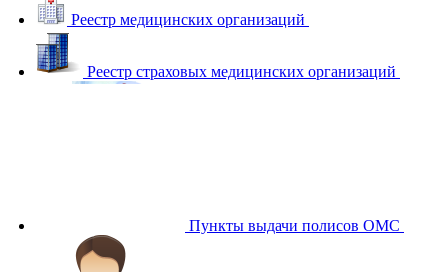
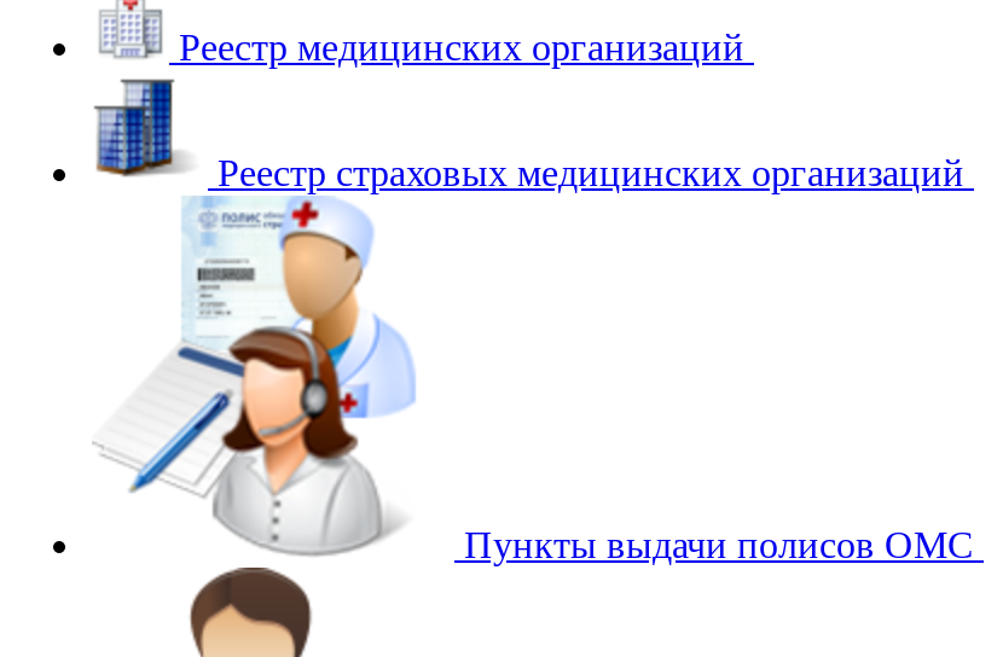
+ [image]
